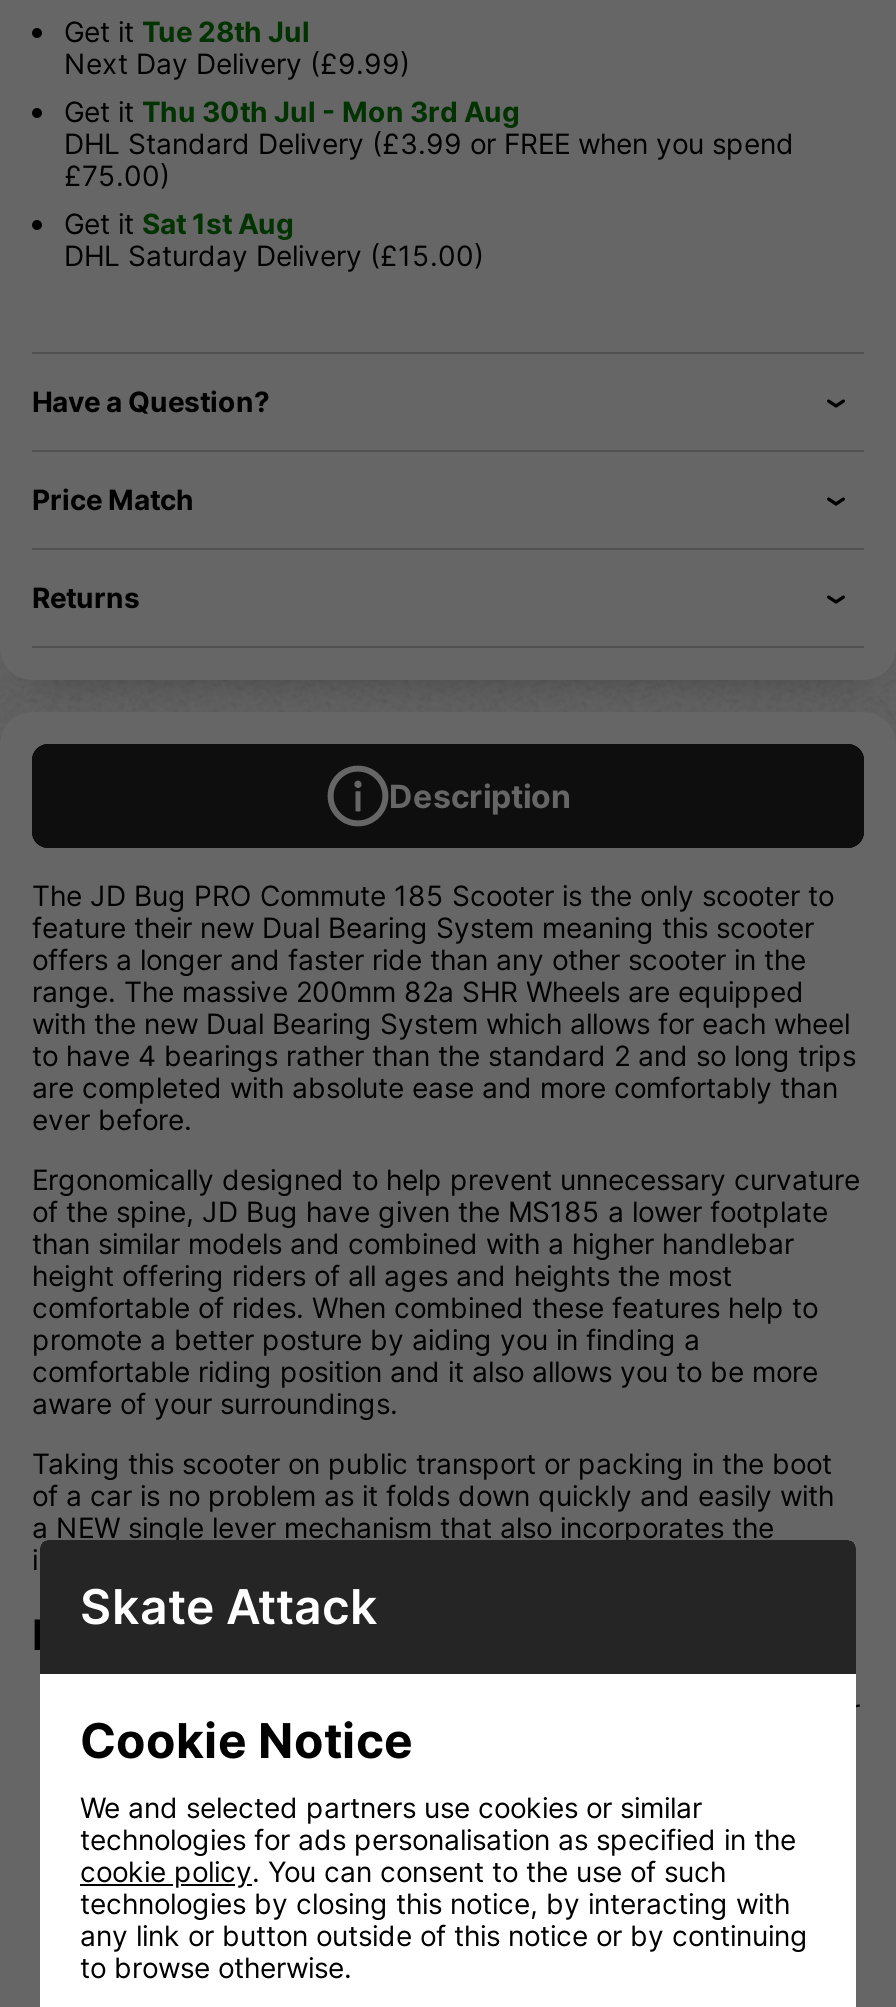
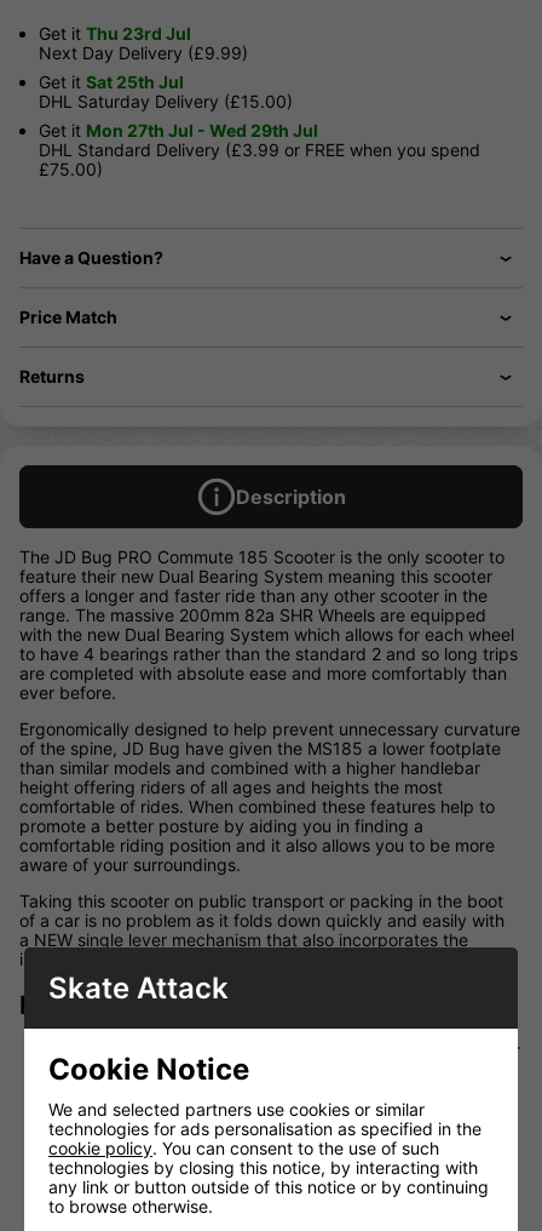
- Get it Tue 28th Jul
+ Get it Thu 23rd Jul

- Get it Thu 30th Jul - Mon 3rd Aug
+ Get it Sat 25th Jul
+ Get it Mon 27th Jul - Wed 29th Jul

moved down: DHL Standard Delivery (£3.99 or FREE when you spend | £75.00)

- Get it Sat 1st Aug

moved up: DHL Saturday Delivery (£15.00)
